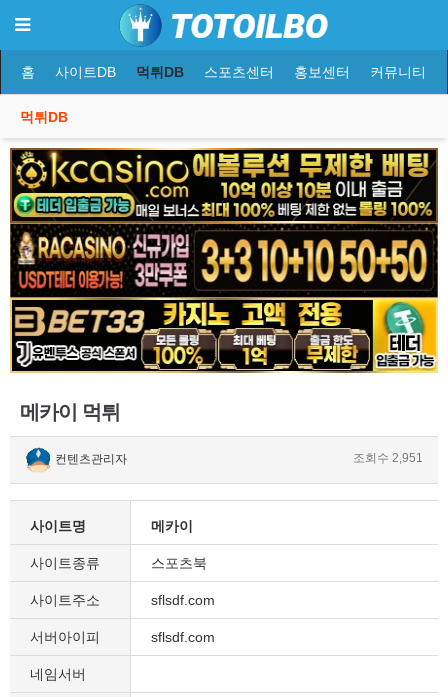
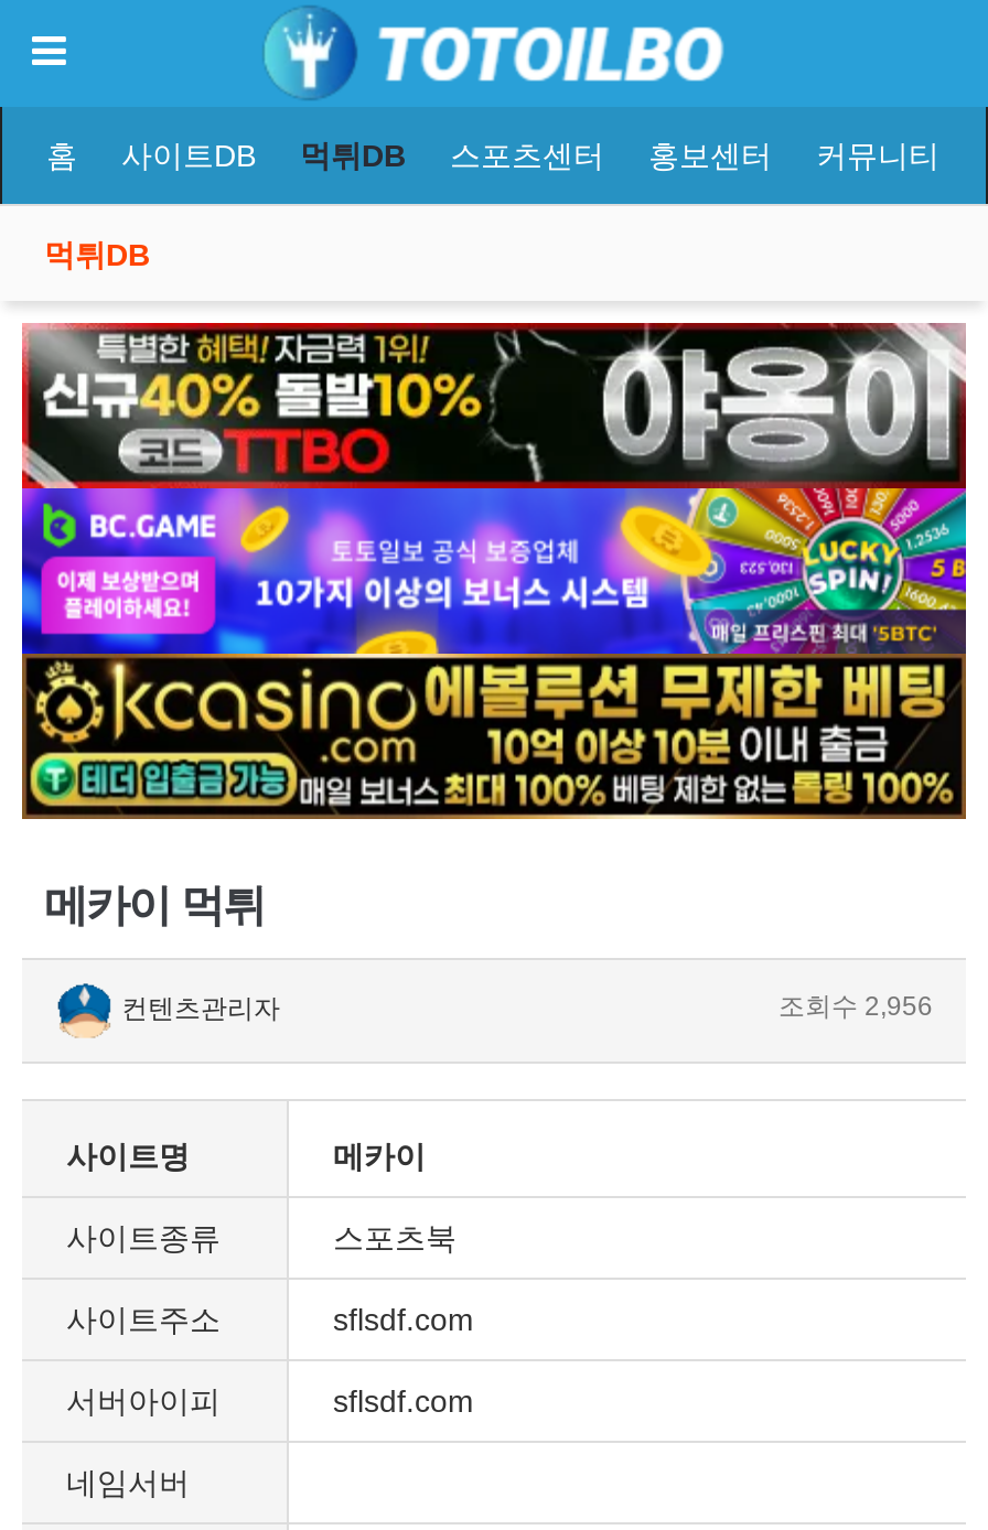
- [image]
+ [image]

- 조회수 2,951
+ 조회수 2,956
